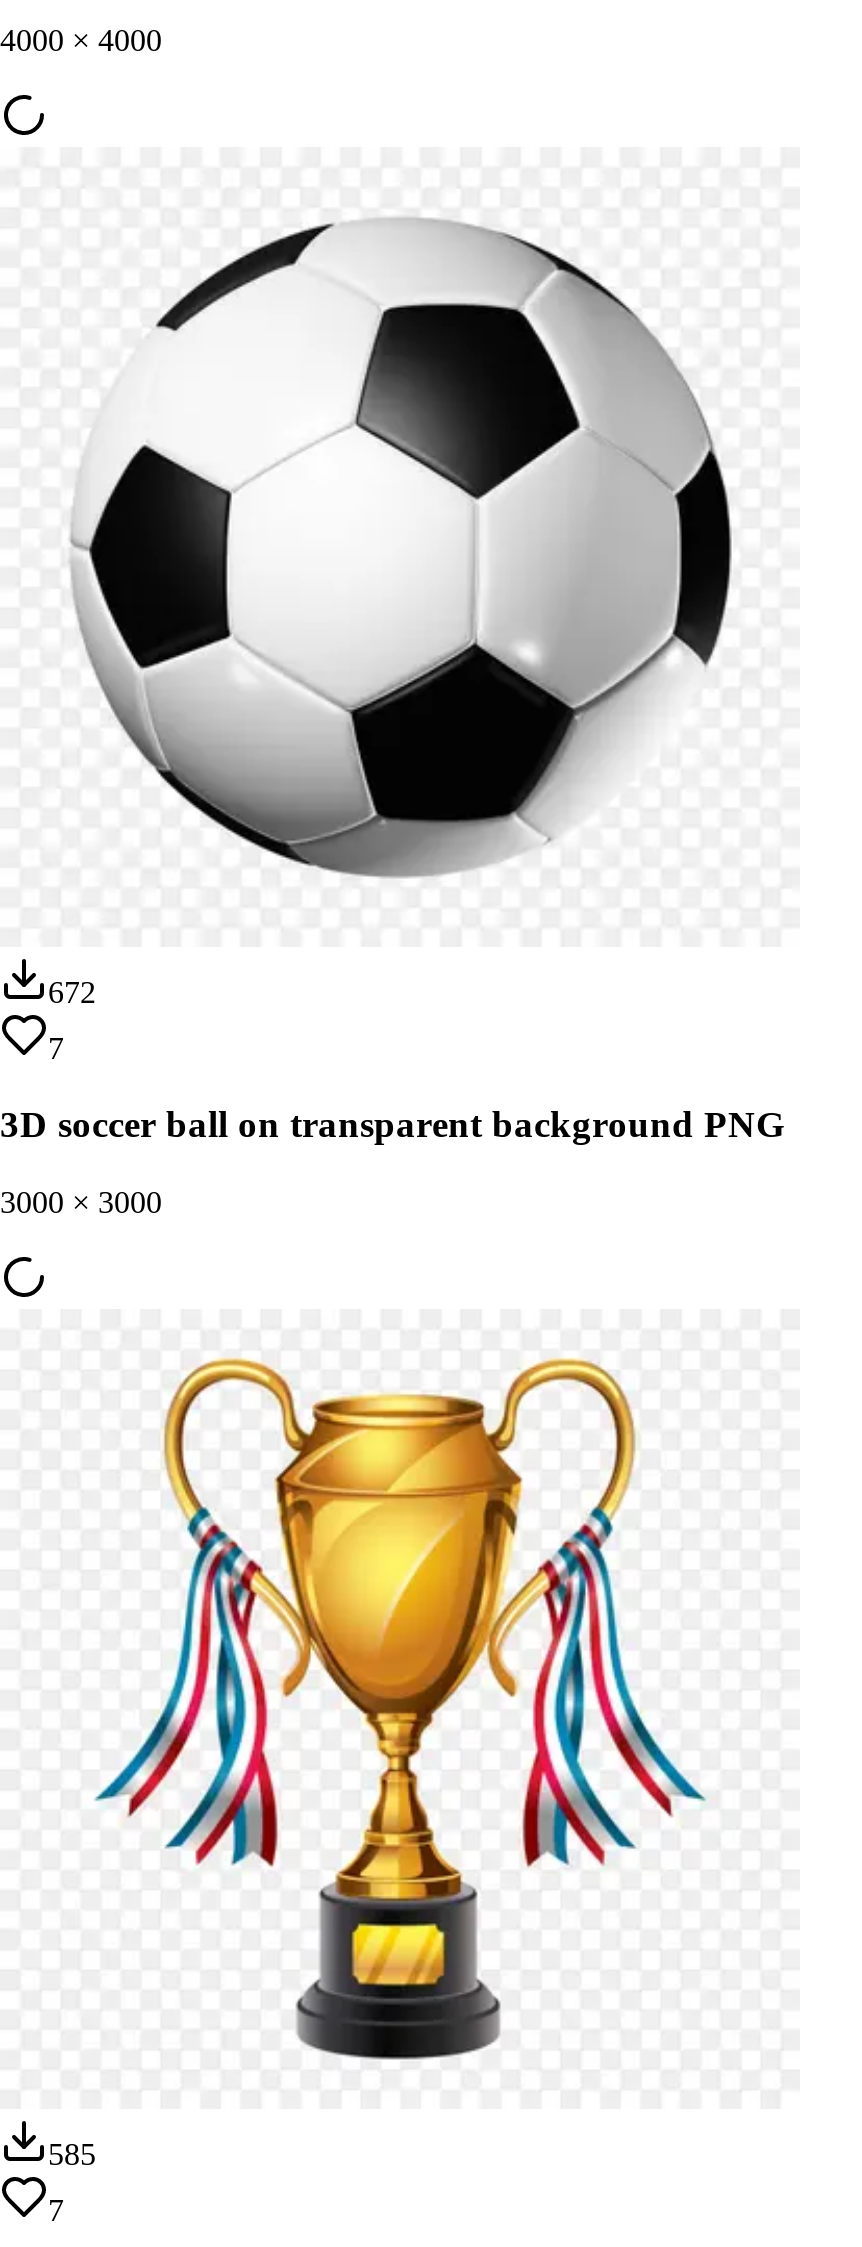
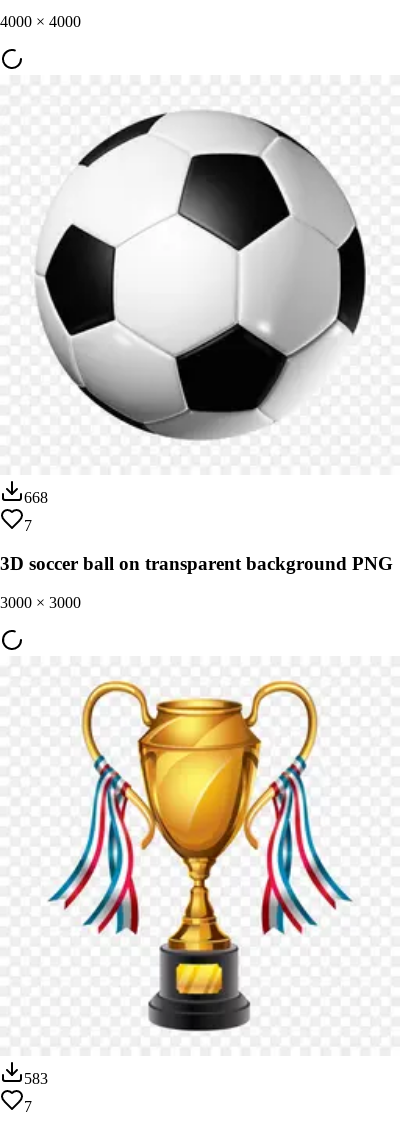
- 672
+ 668

- 585
+ 583
